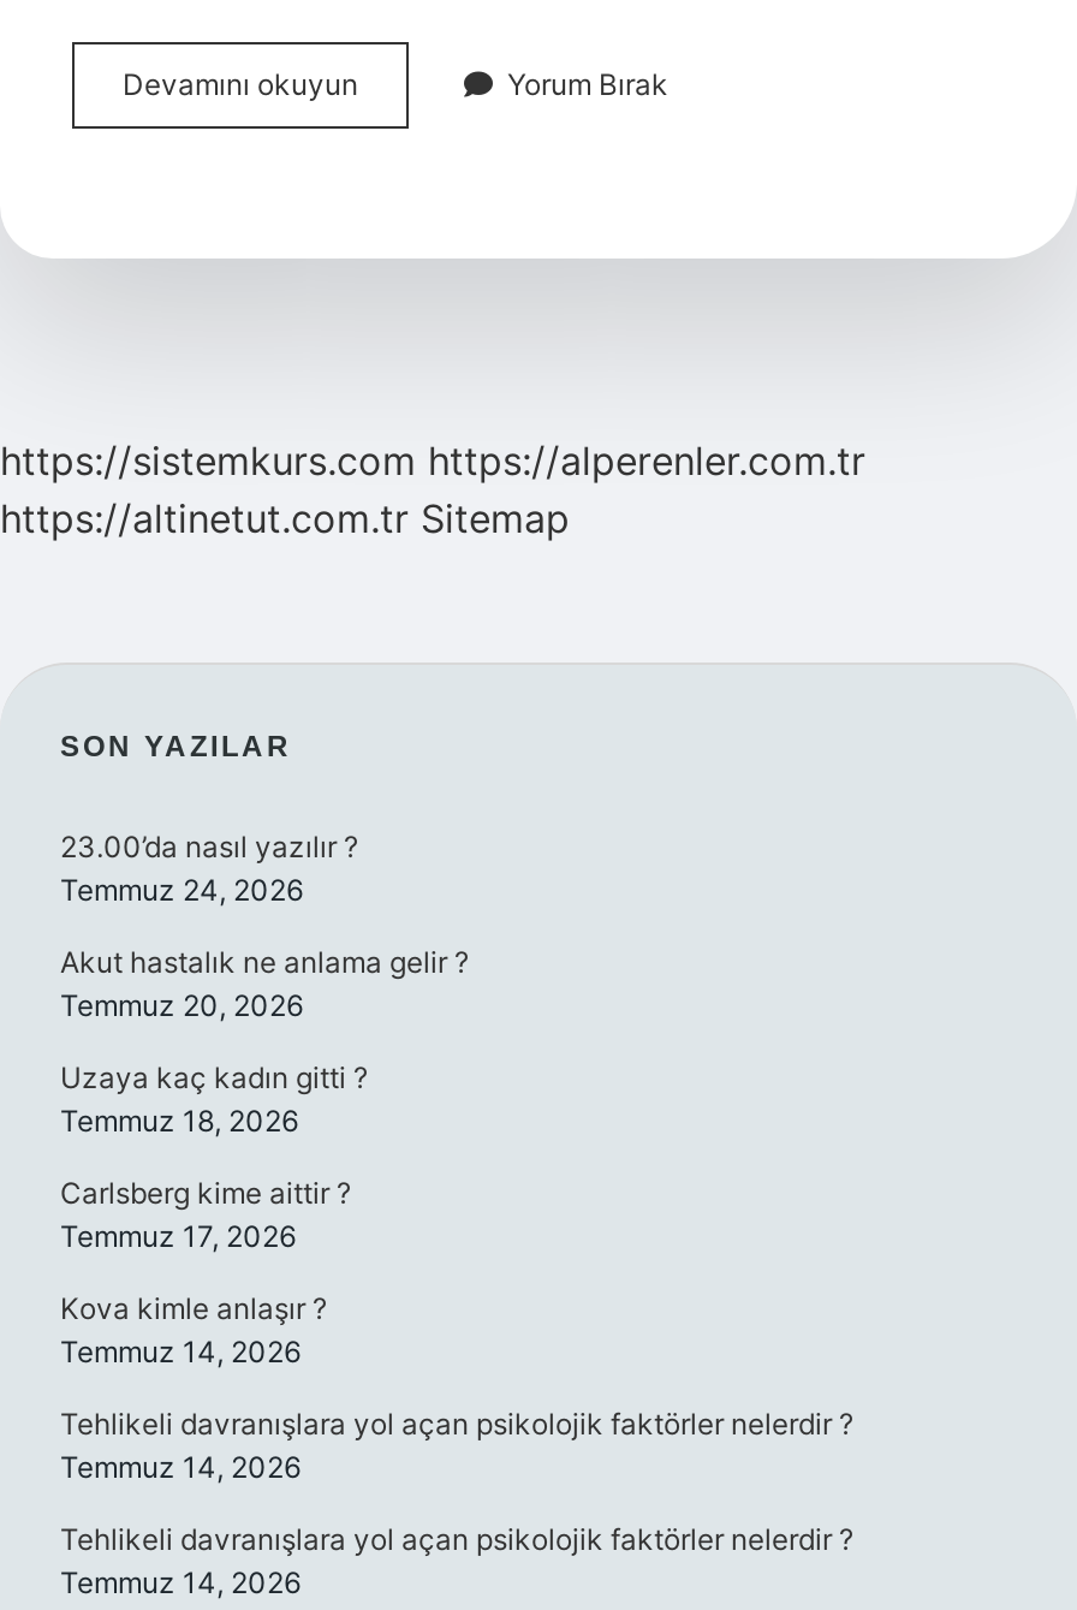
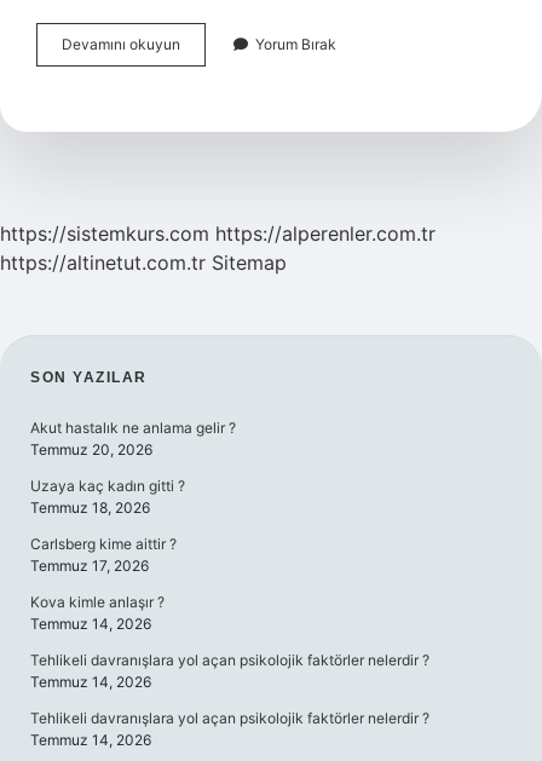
- 23.00’da nasıl yazılır ?
- Temmuz 24, 2026
